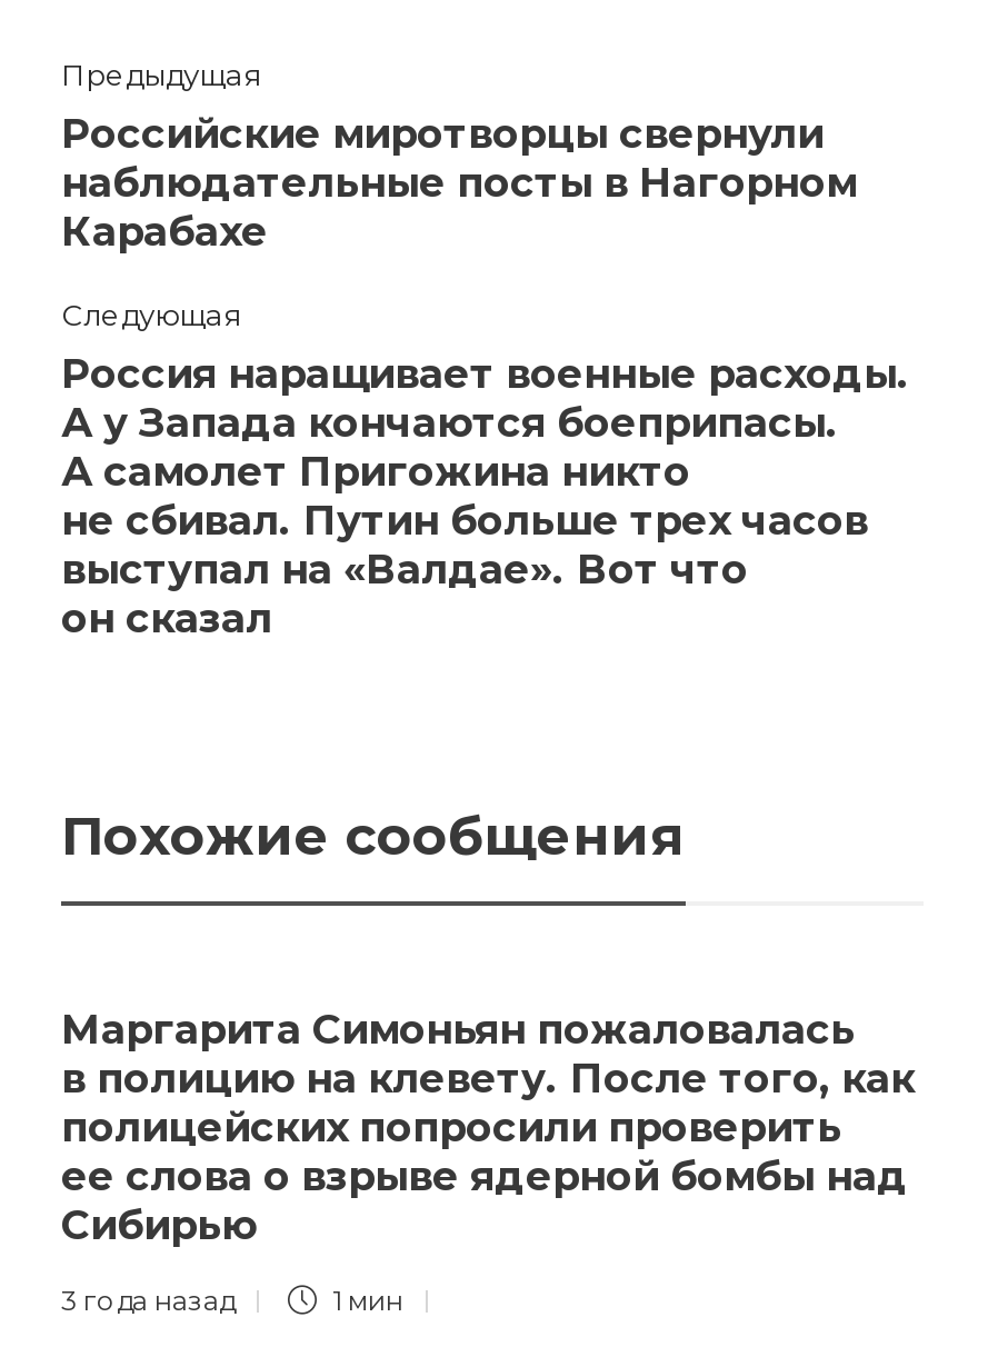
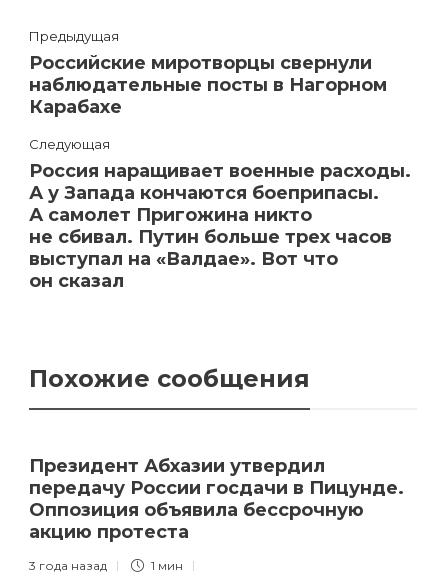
- Маргарита Симоньян пожаловалась
- в полицию на клевету. После того, как
- полицейских попросили проверить
- ее слова о взрыве ядерной бомбы над
- Сибирью
+ Президент Абхазии утвердил
+ передачу России госдачи в Пицунде.
+ Оппозиция объявила бессрочную
+ акцию протеста
